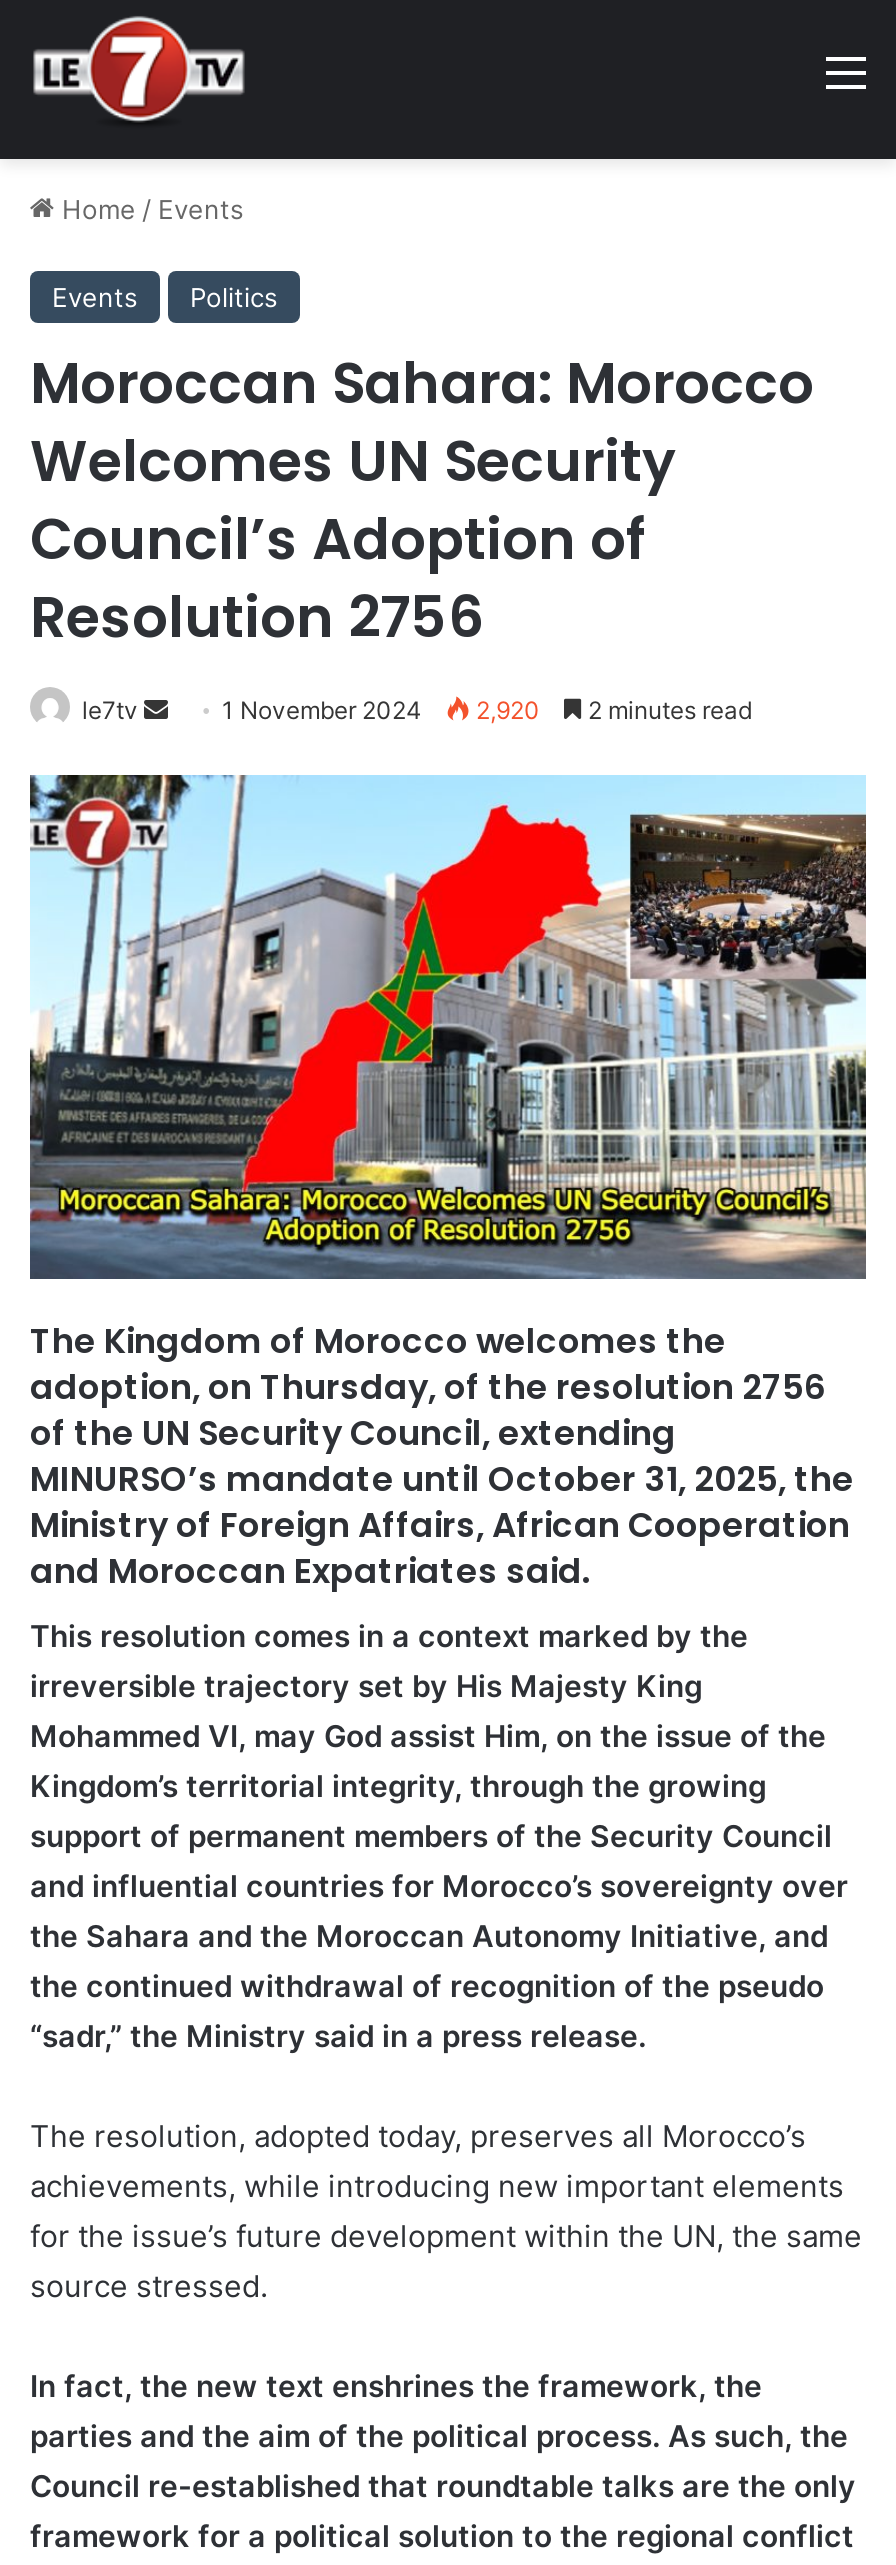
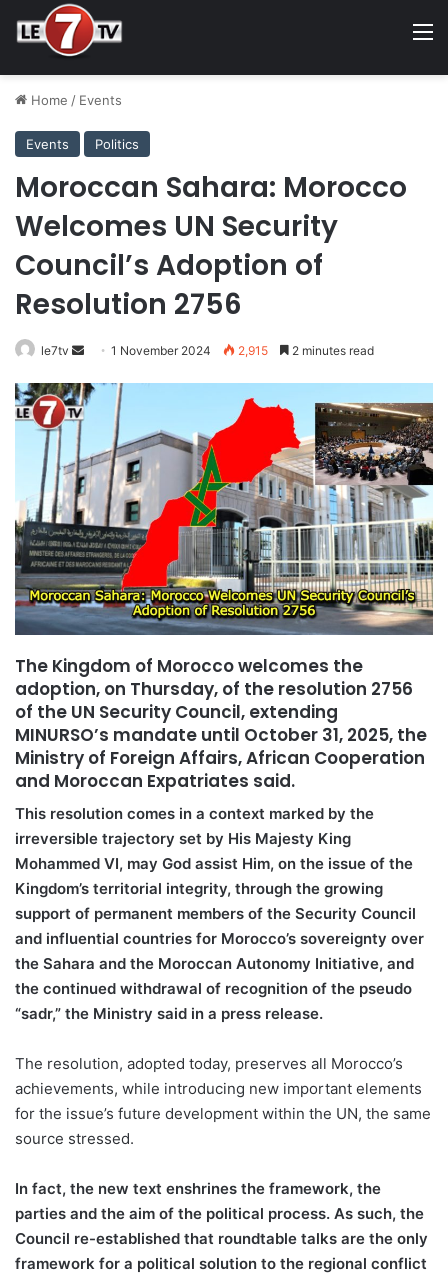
- 2,920
+ 2,915
